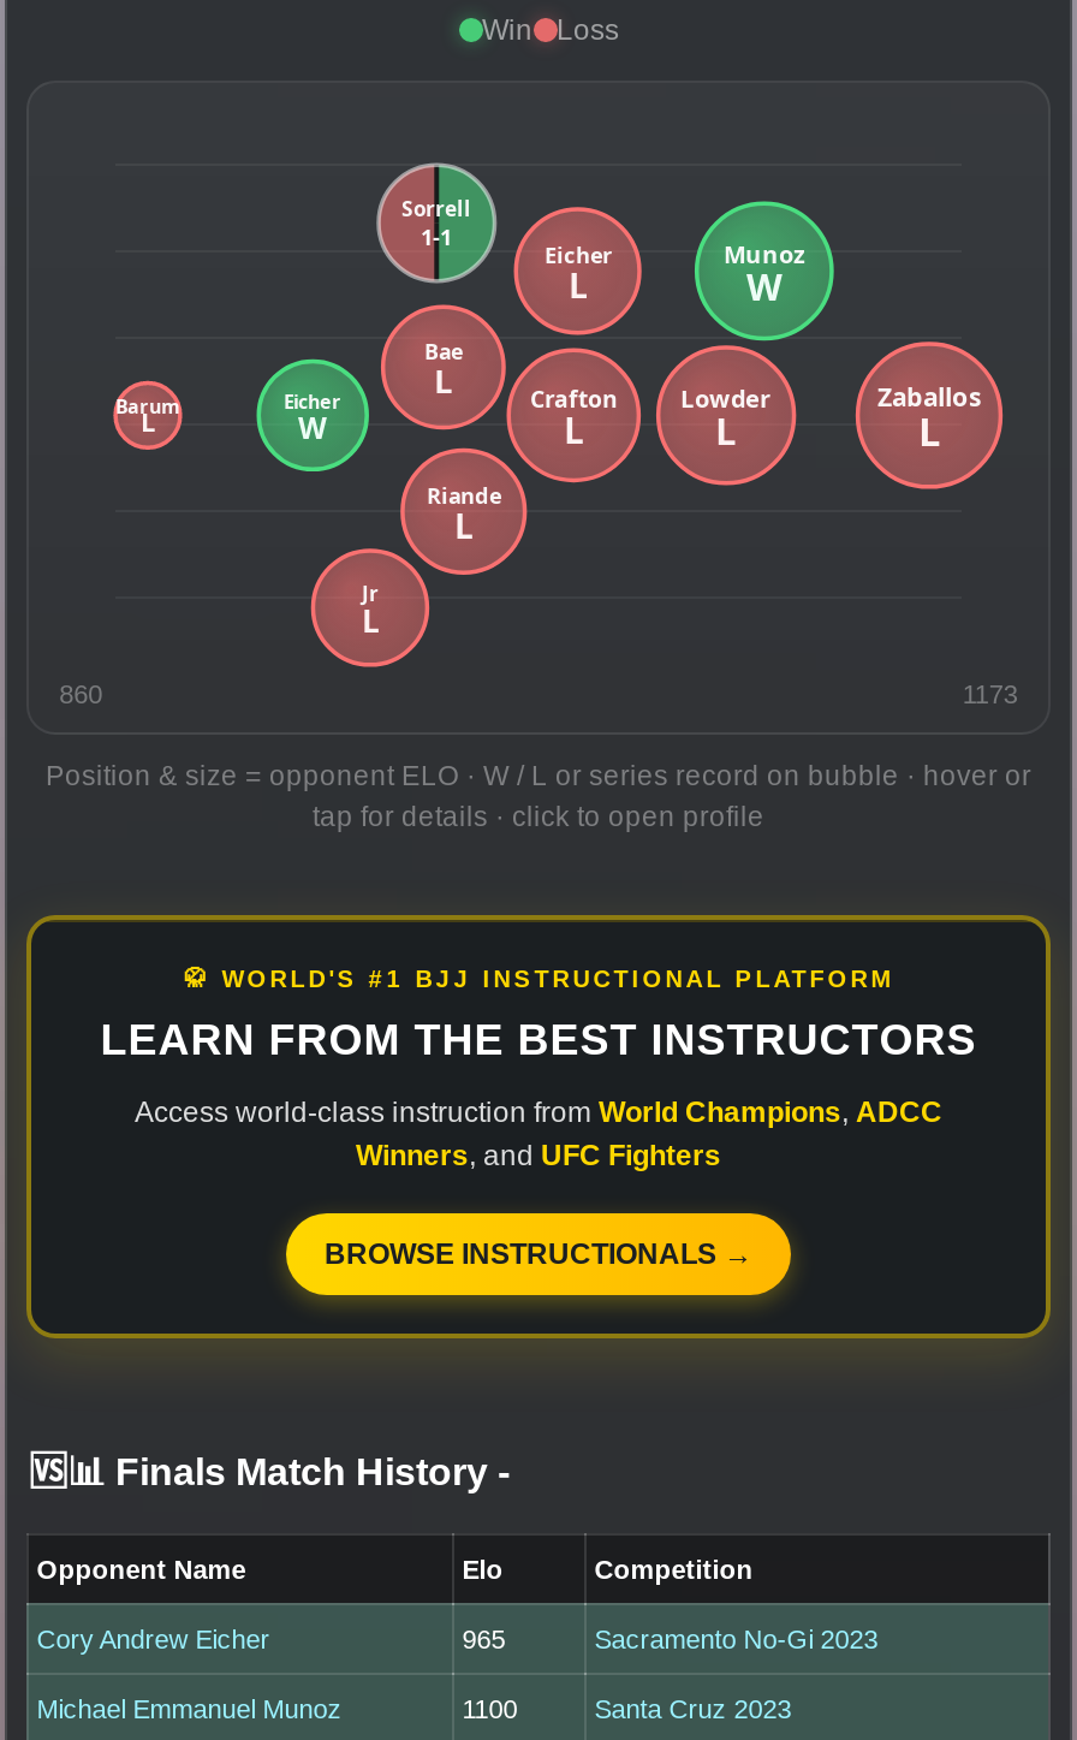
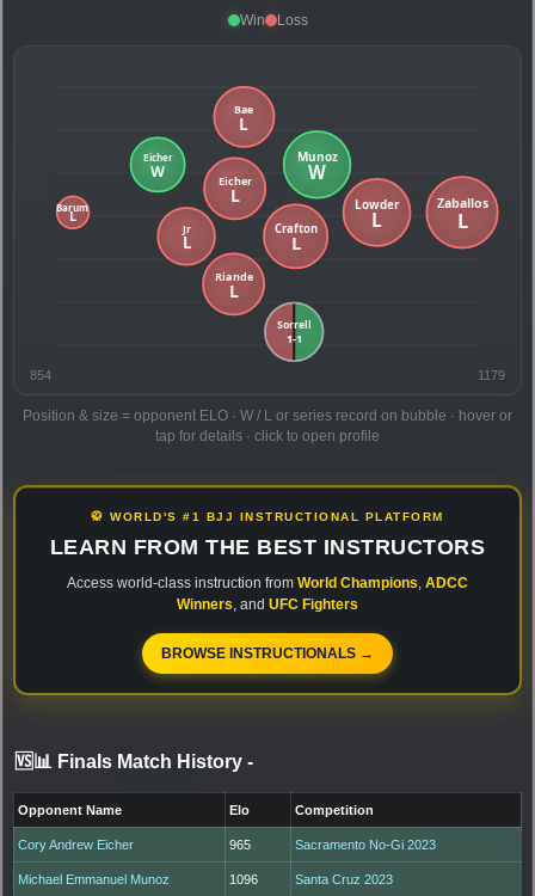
- [image]
+ [image]

- 860
+ 854

- 1173
+ 1179

- 1100
+ 1096
